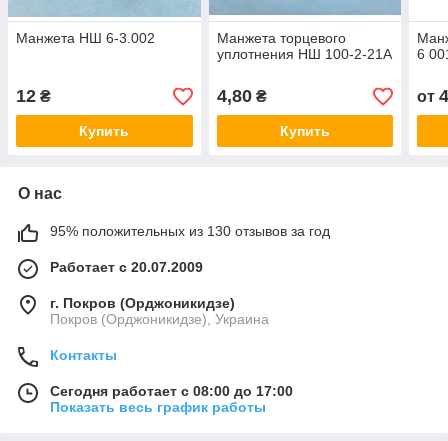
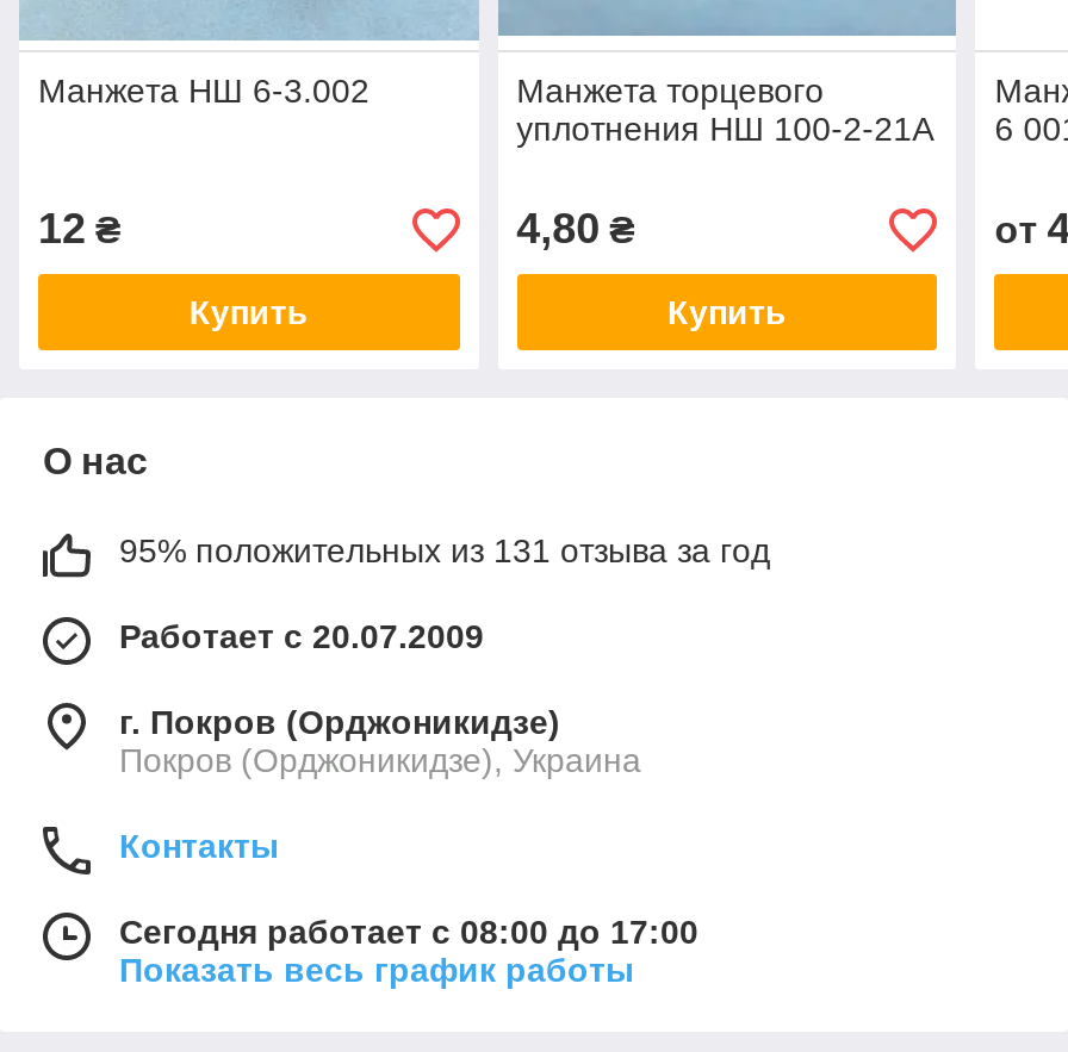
- 95% положительных из 130 отзывов за год
+ 95% положительных из 131 отзыва за год
